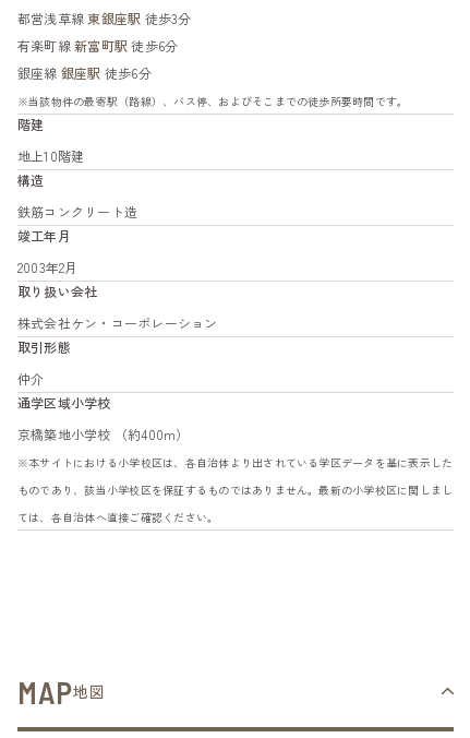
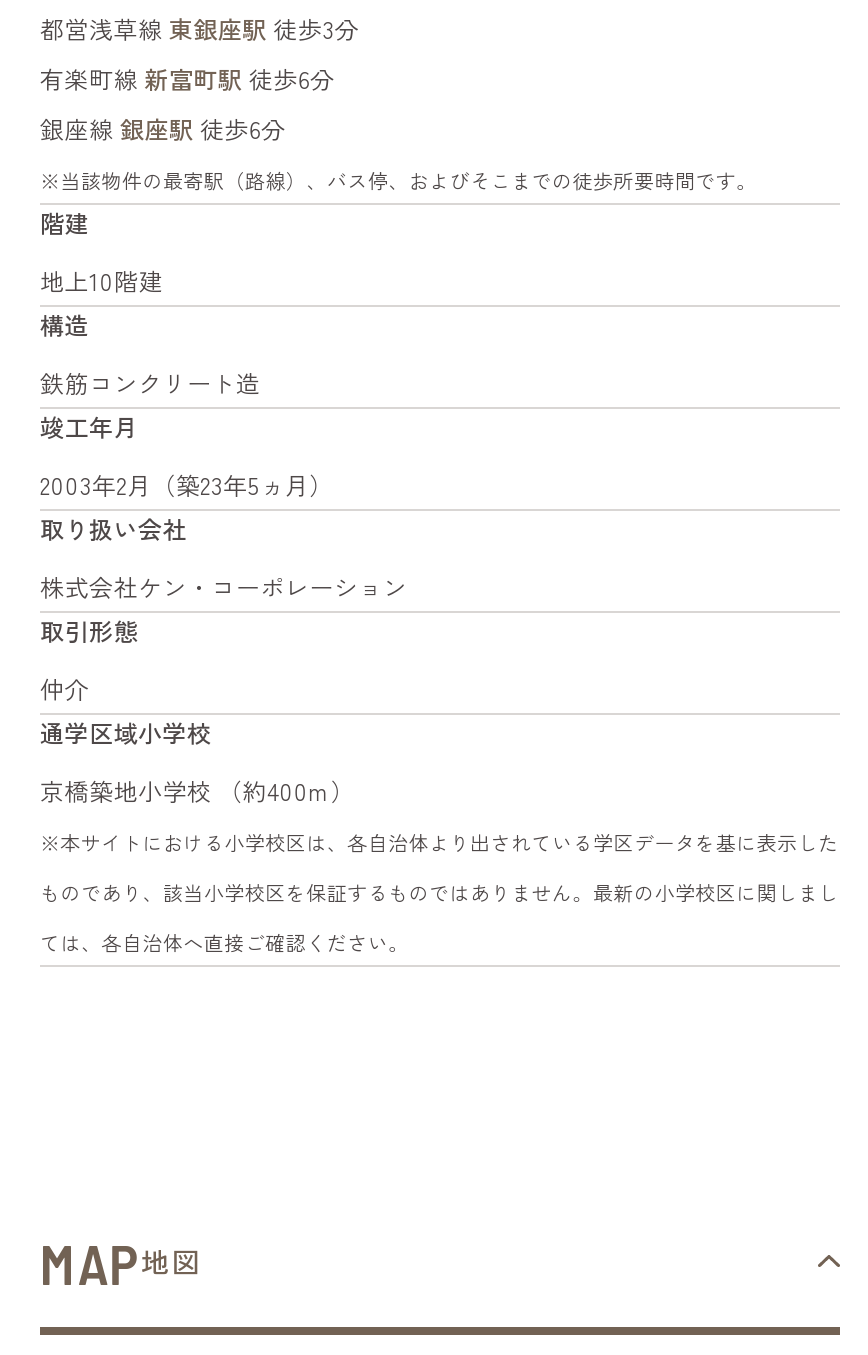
- 2003年2月
+ 2003年2月（築23年5ヵ月）
